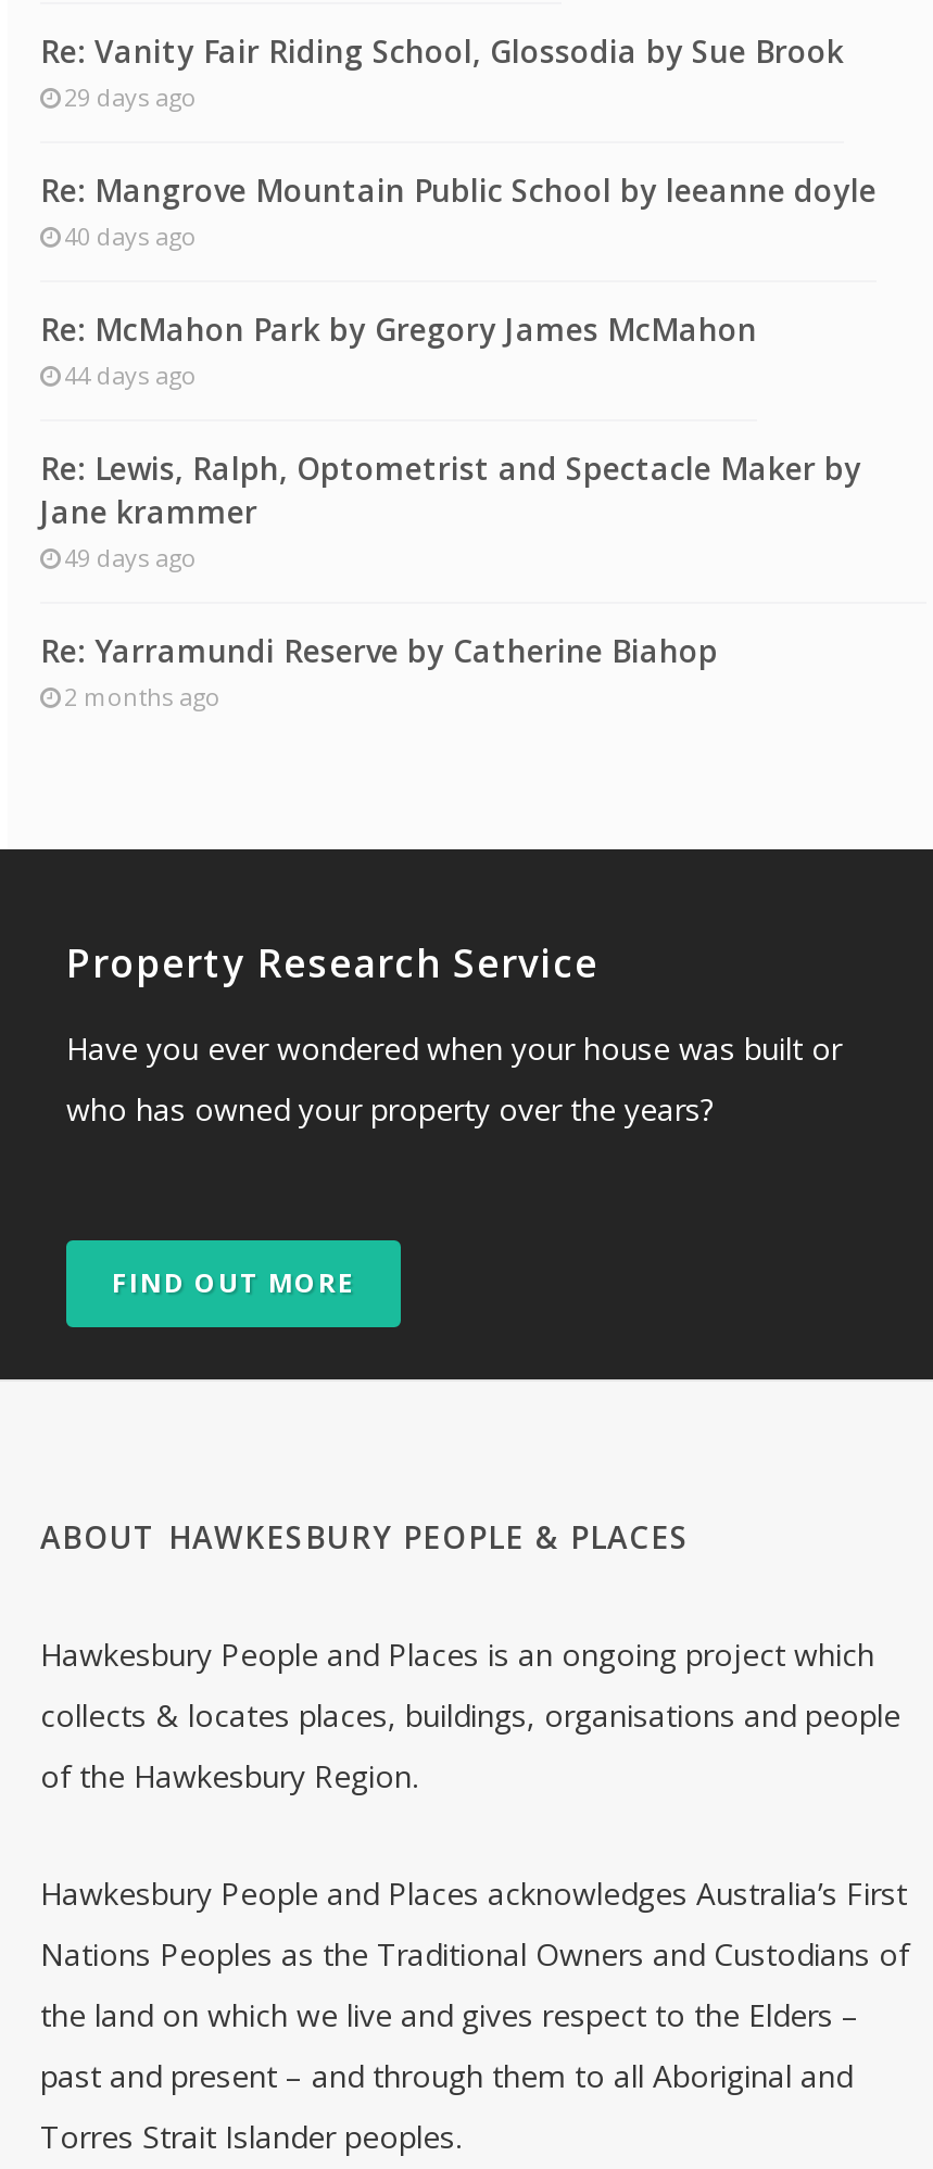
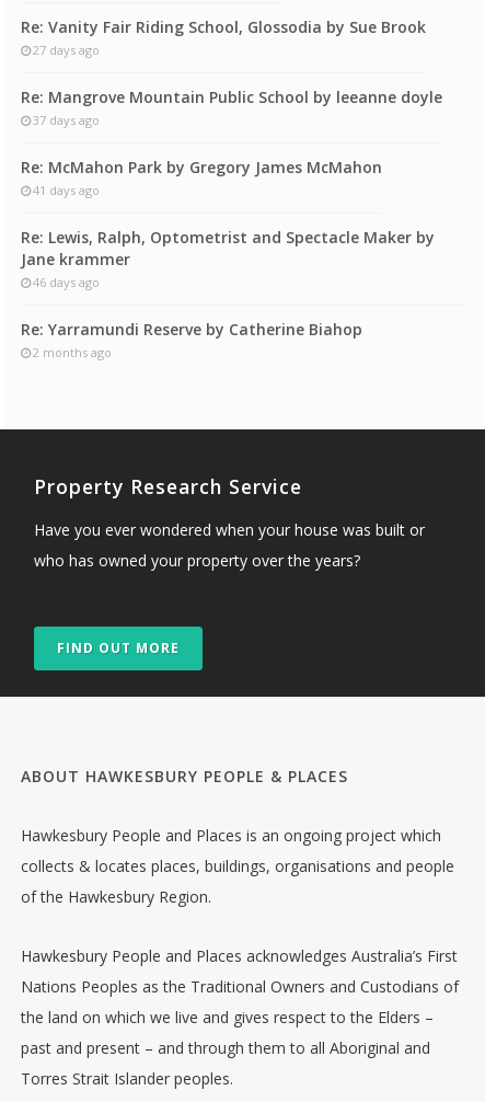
- 29 days ago
+ 27 days ago

- 40 days ago
+ 37 days ago

- 44 days ago
+ 41 days ago

- 49 days ago
+ 46 days ago
